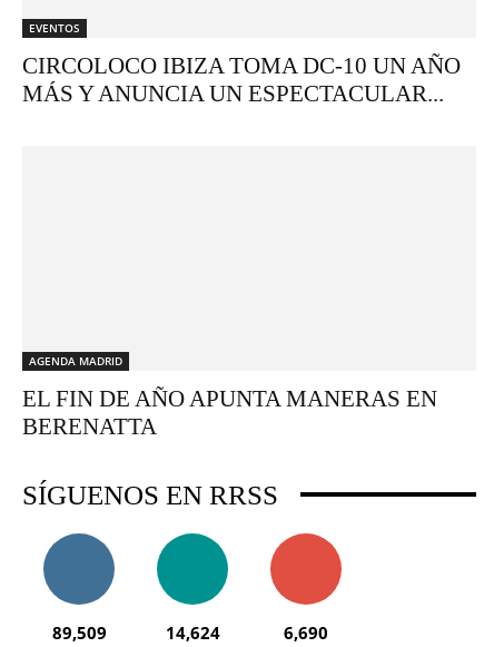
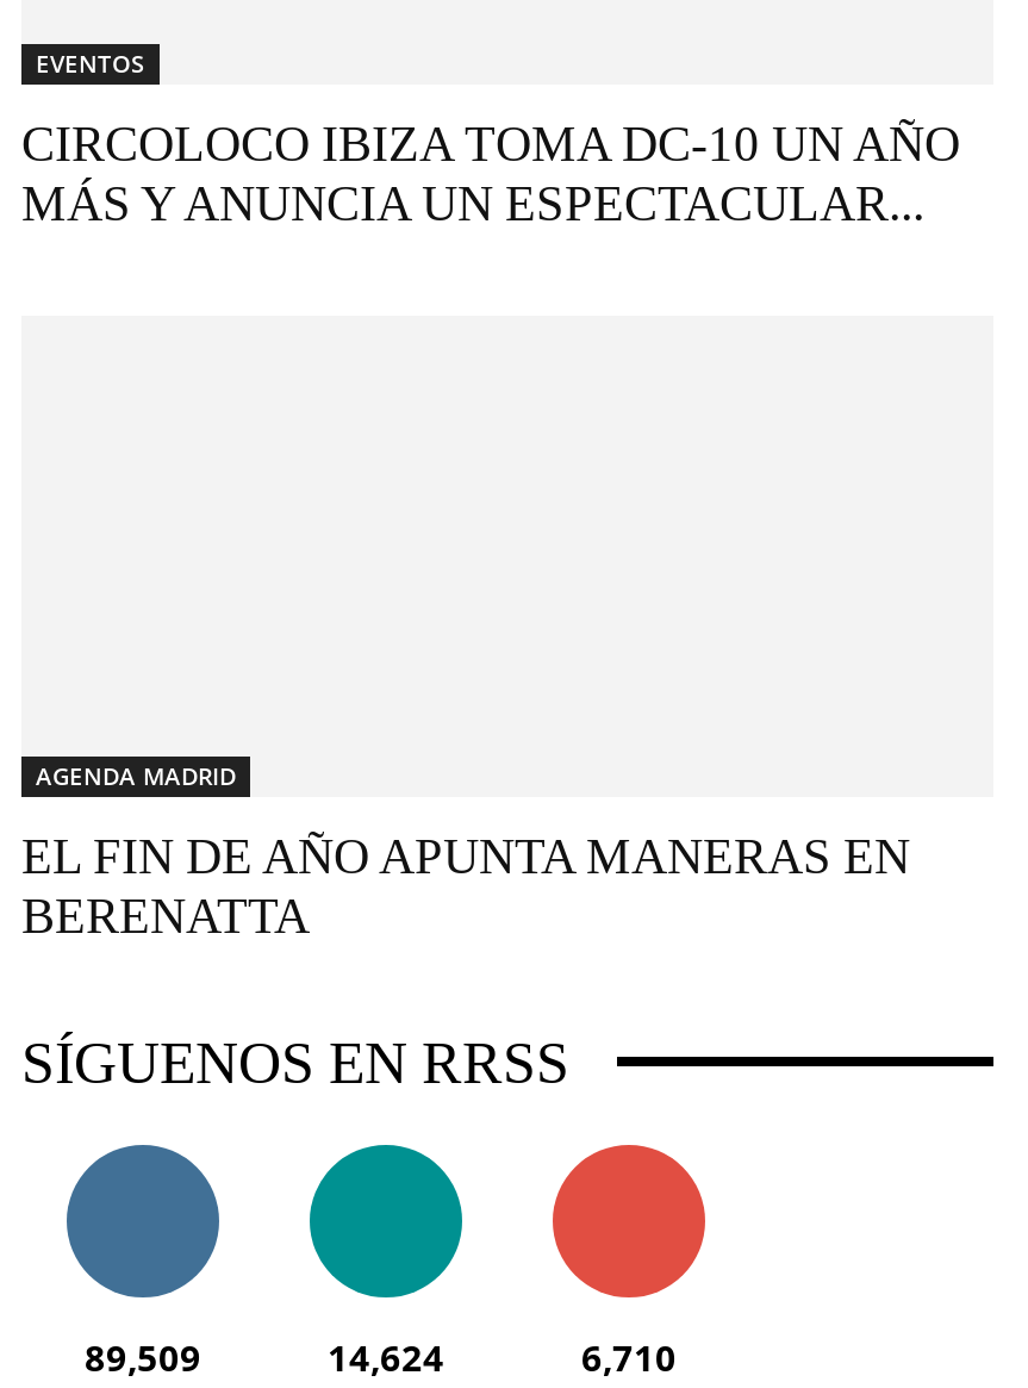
- 6,690
+ 6,710
